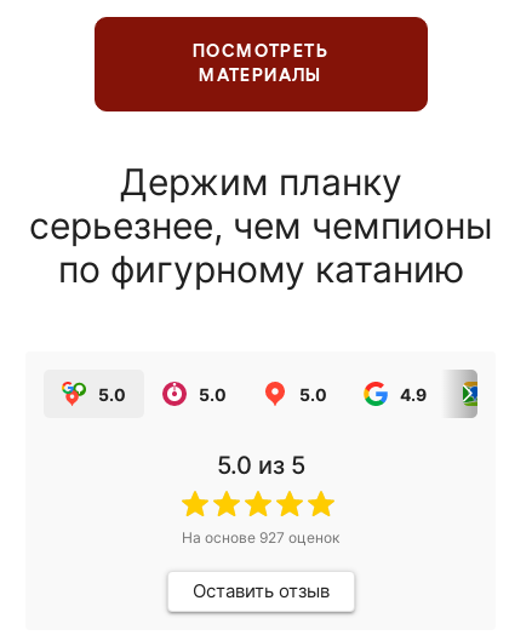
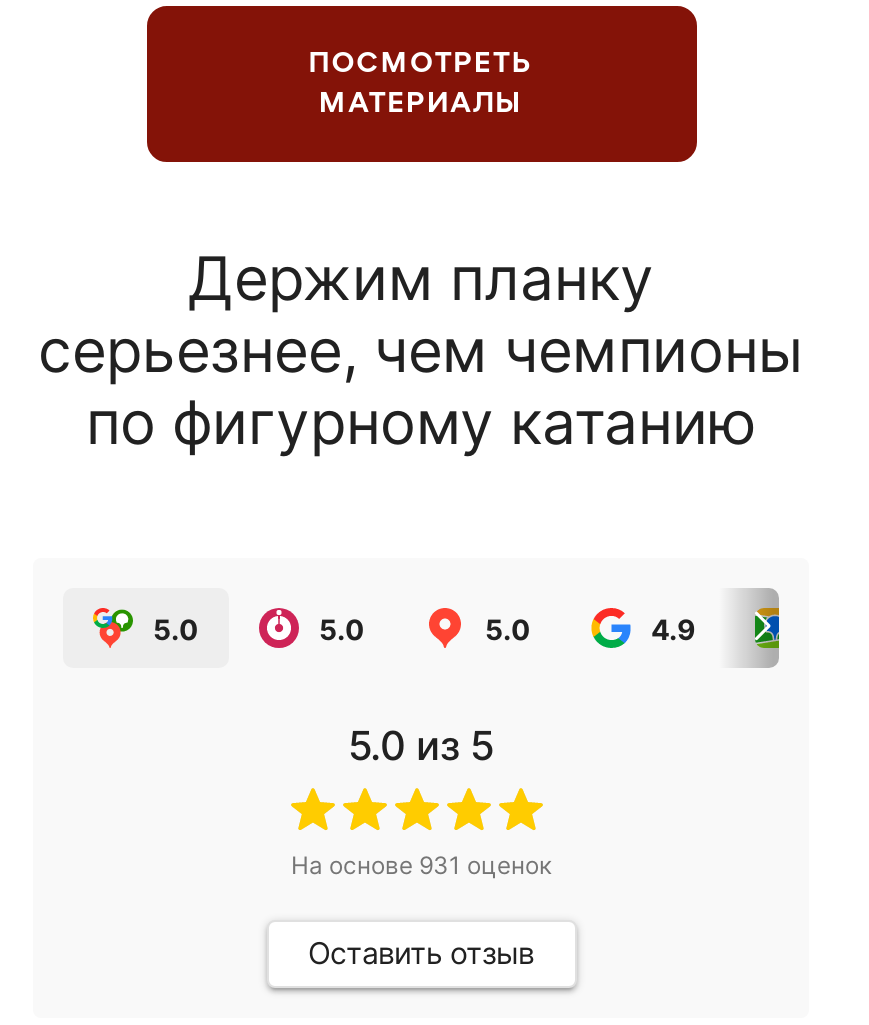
- На основе 927 оценок
+ На основе 931 оценок
